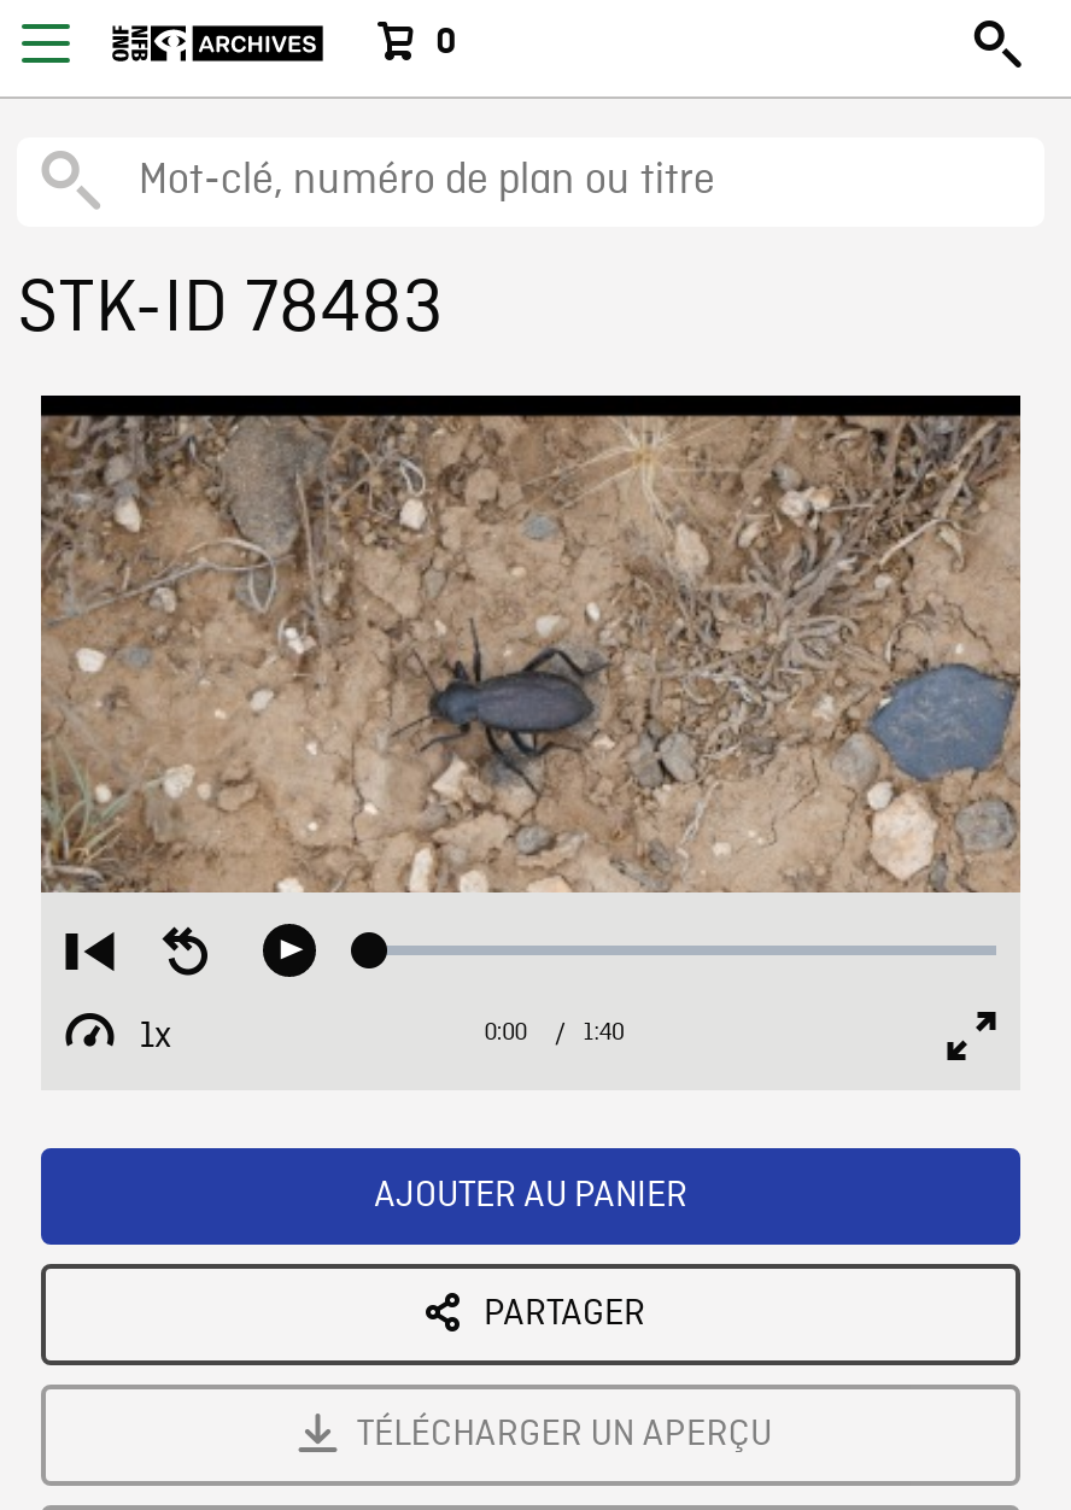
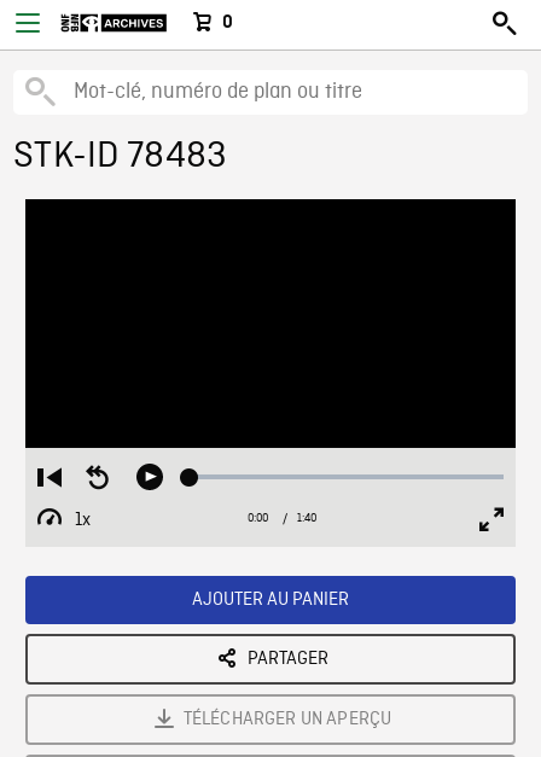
- [image]
